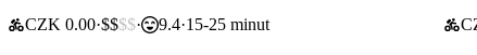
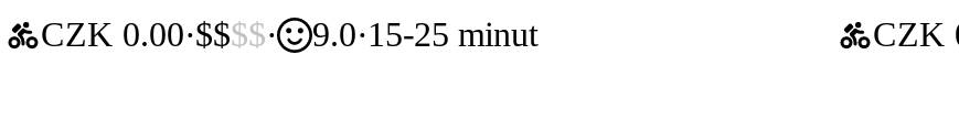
- CZK 0.00 $$$$ 9.4 15-25 minut
+ CZK 0.00 $$$$ 9.0 15-25 minut
